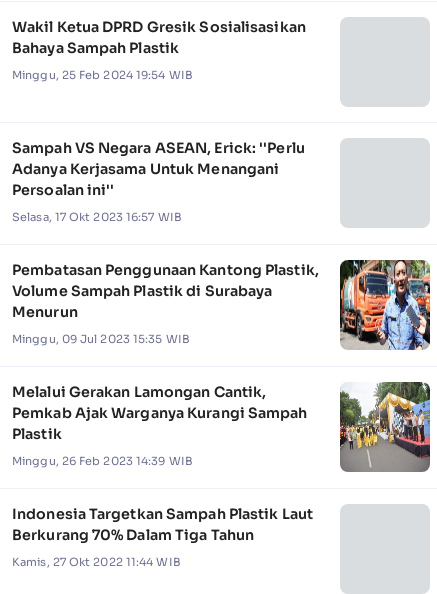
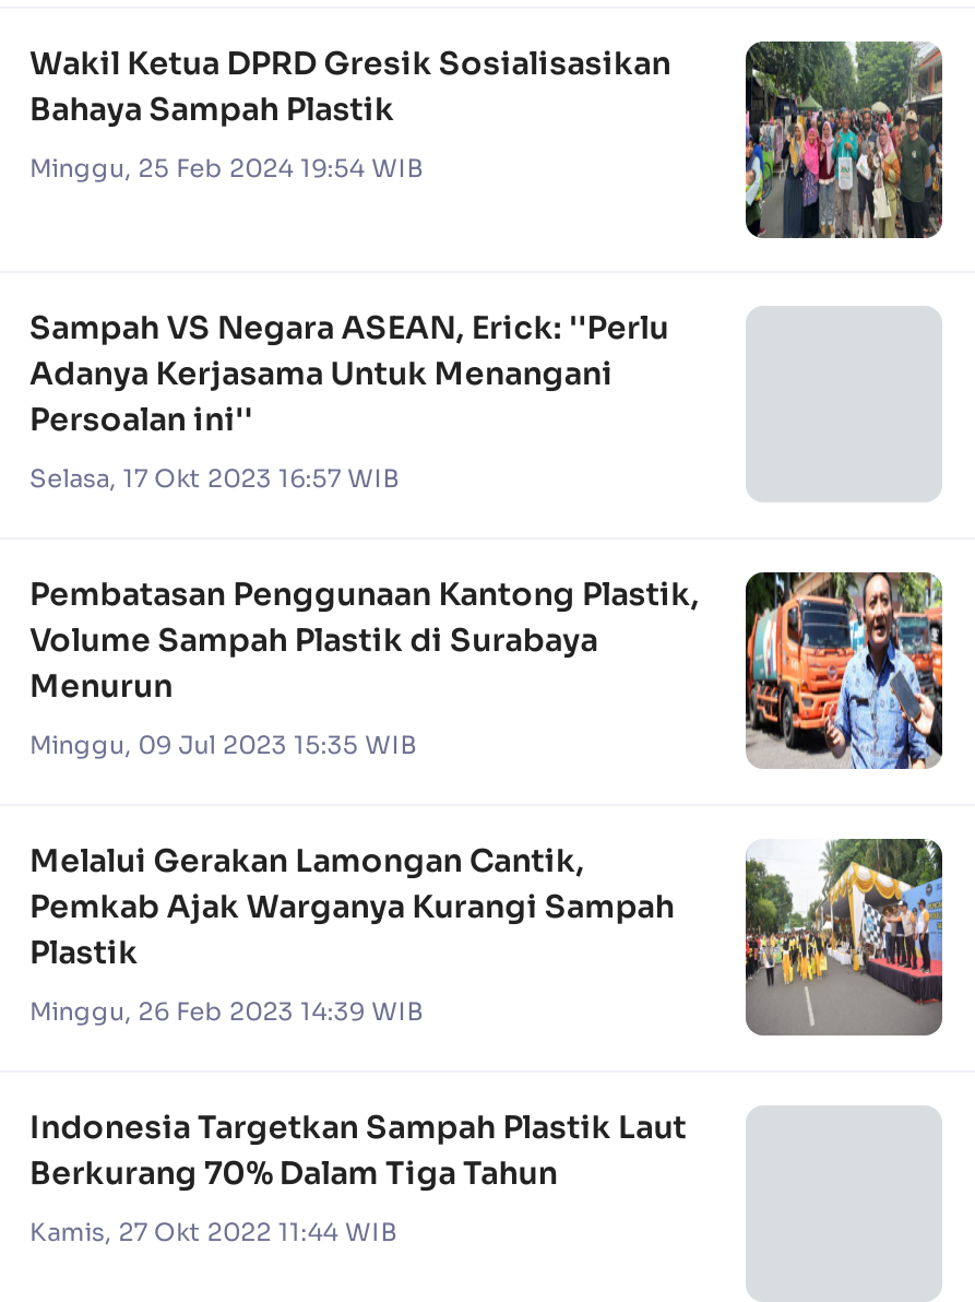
+ [image]
